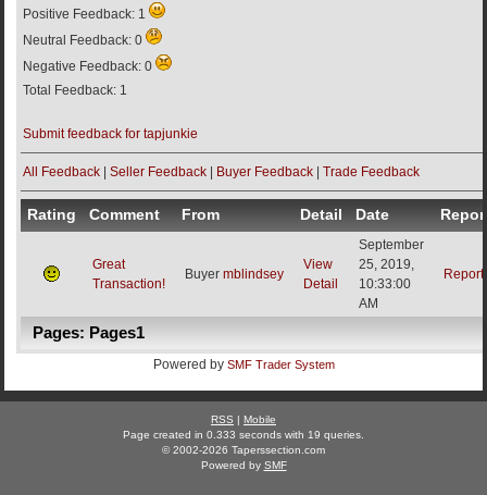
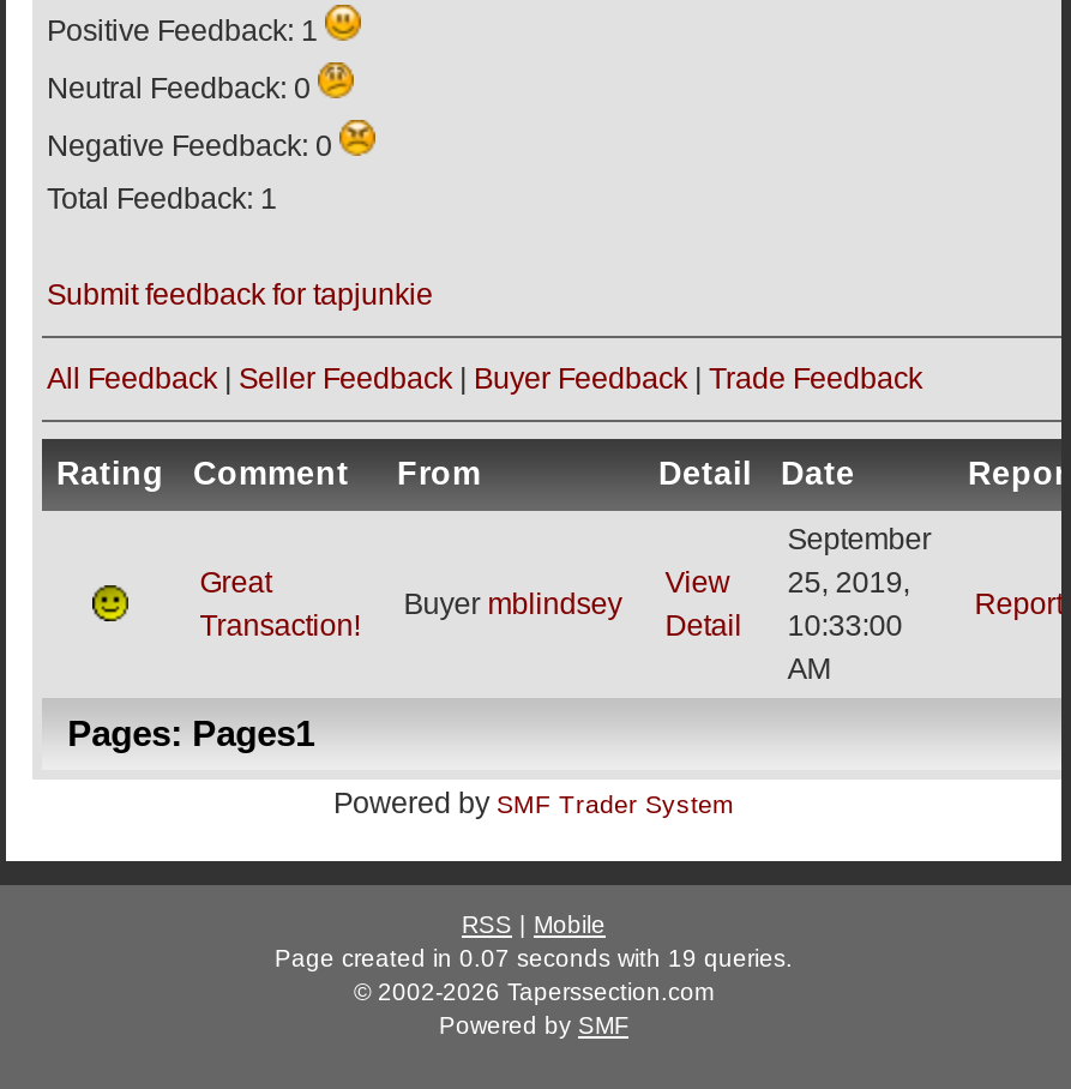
- Page created in 0.333 seconds with 19 queries.
+ Page created in 0.07 seconds with 19 queries.
